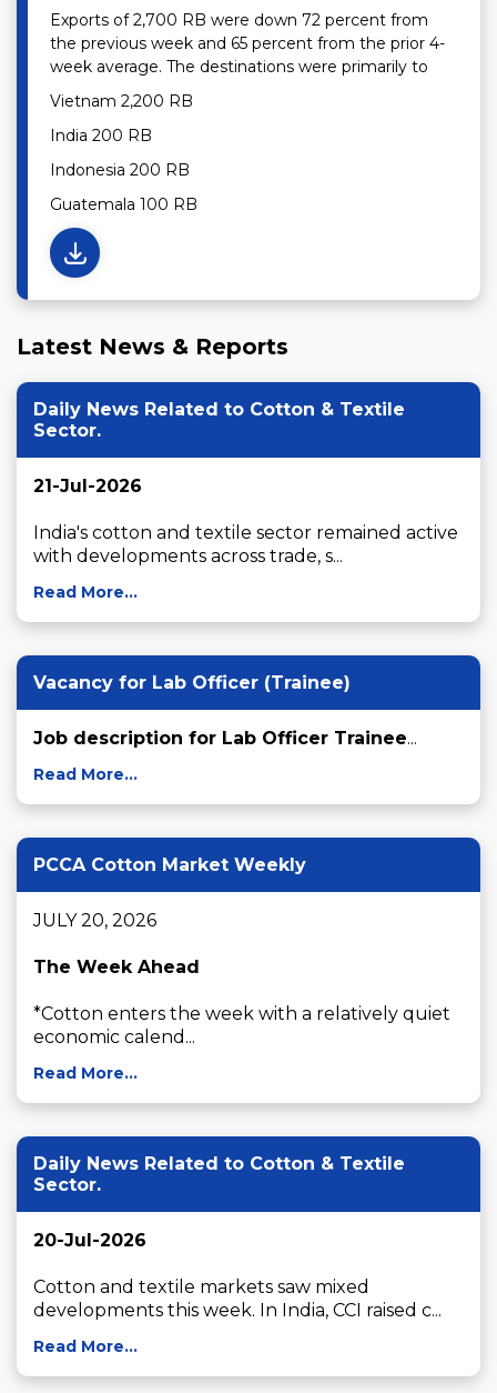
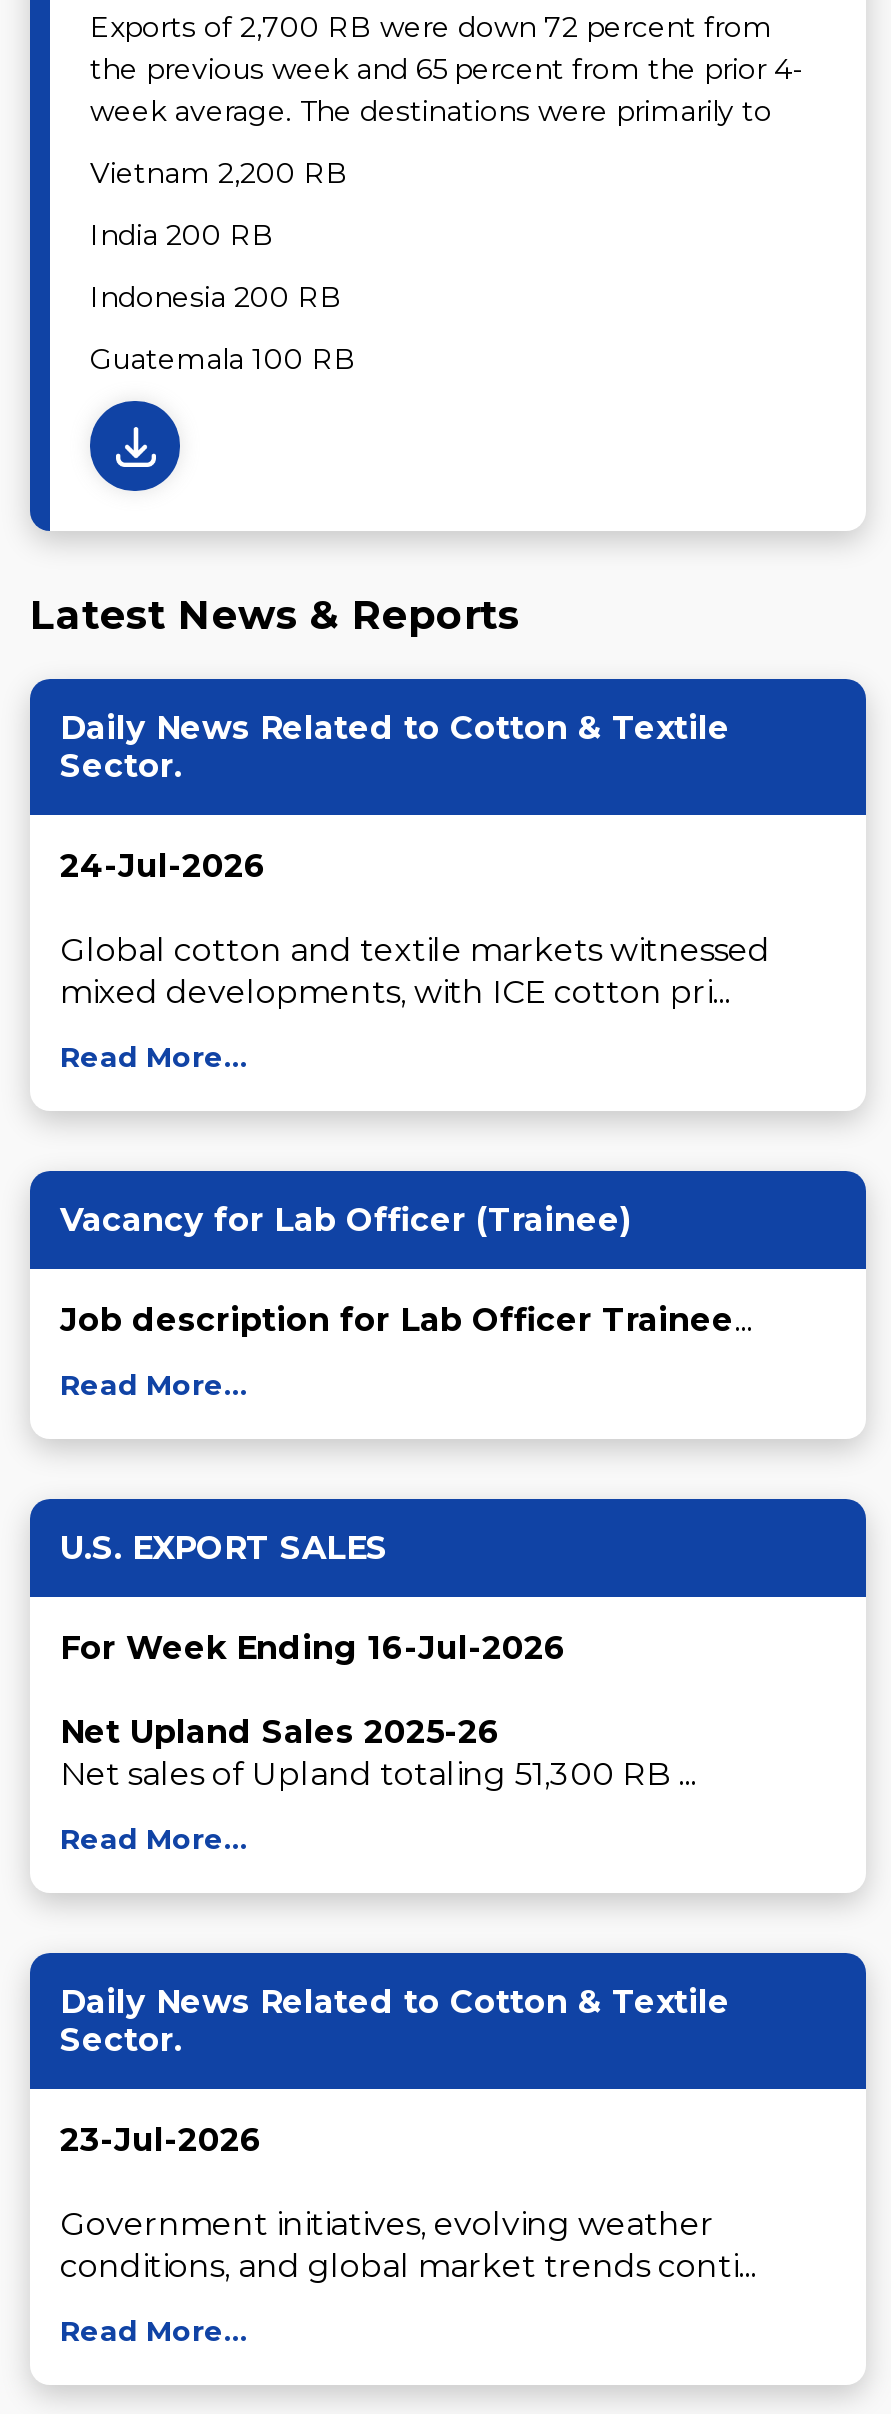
- 21-Jul-2026
+ 24-Jul-2026

- India's cotton and textile sector remained active
- with developments across trade, s...
+ Global cotton and textile markets witnessed
+ mixed developments, with ICE cotton pri...

- PCCA Cotton Market Weekly
- JULY 20, 2026
- The Week Ahead
- *Cotton enters the week with a relatively quiet
- economic calend...
+ U.S. EXPORT SALES
+ For Week Ending 16-Jul-2026
+ Net Upland Sales 2025-26
+ Net sales of Upland totaling 51,300 RB ...

- 20-Jul-2026
+ 23-Jul-2026

- Cotton and textile markets saw mixed
- developments this week. In India, CCI raised c...
+ Government initiatives, evolving weather
+ conditions, and global market trends conti...
